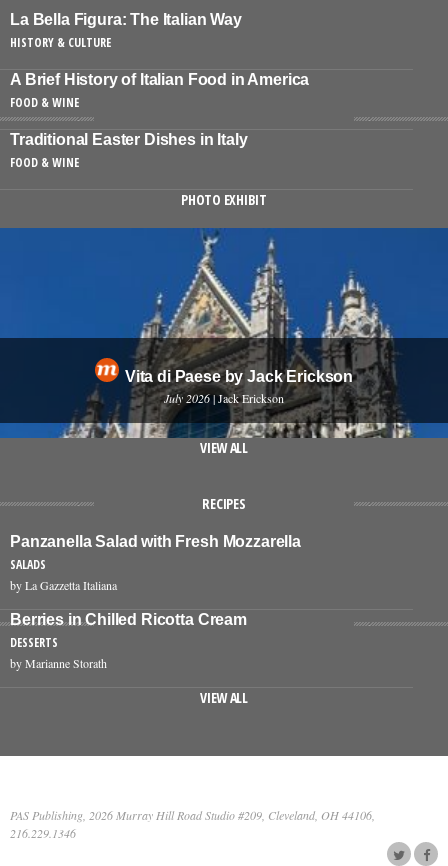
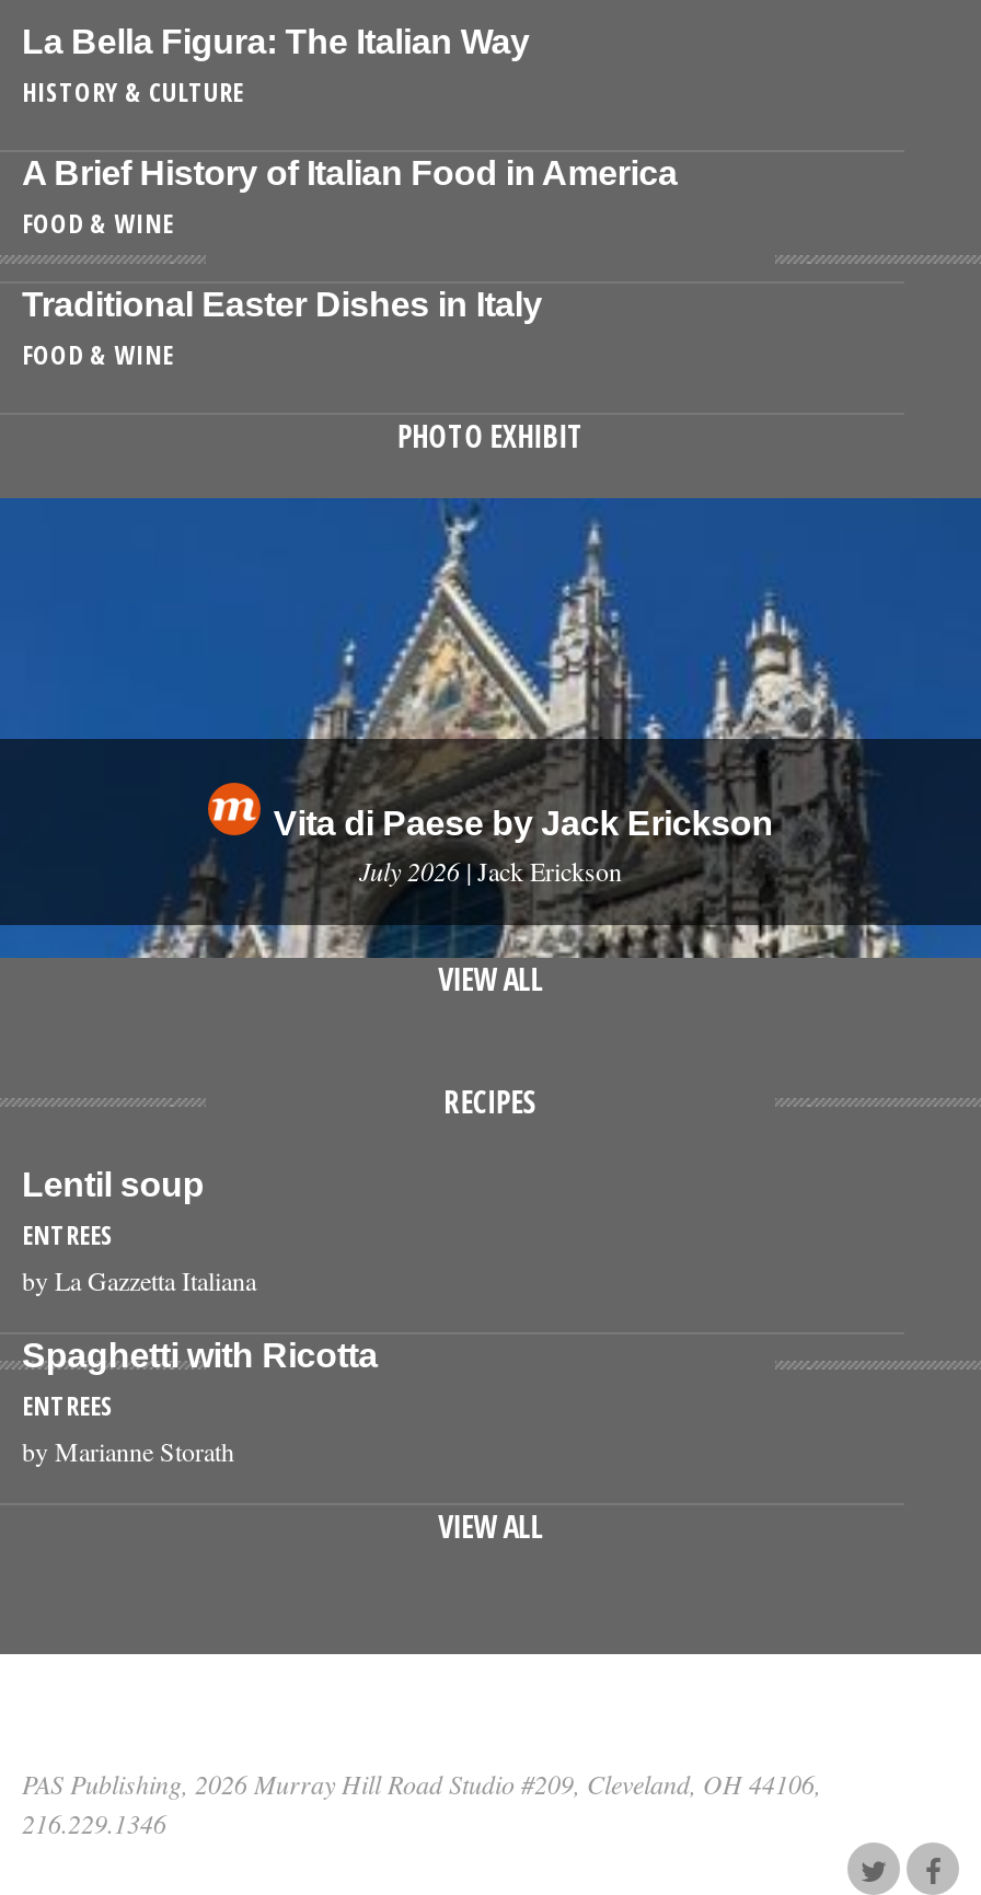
- Panzanella Salad with Fresh Mozzarella
- SALADS
+ Lentil soup
+ ENTREES

- Berries in Chilled Ricotta Cream
- DESSERTS
+ Spaghetti with Ricotta
+ ENTREES
